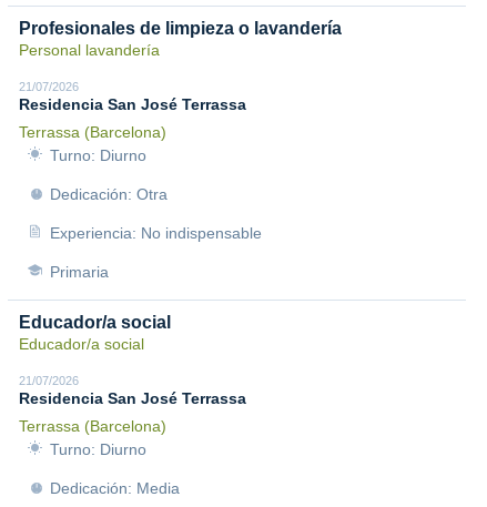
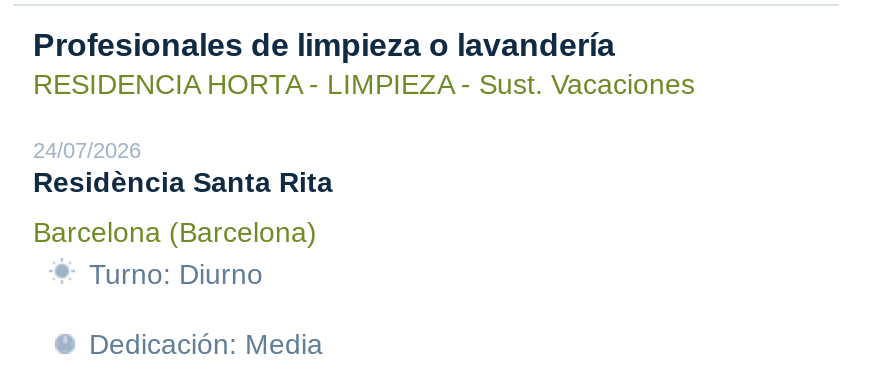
- Personal lavandería
- 21/07/2026
- Residencia San José Terrassa
- Terrassa (Barcelona)
- Turno: Diurno
- Dedicación: Otra
- Experiencia: No indispensable
- Primaria
- Educador/a social
- Educador/a social
- 21/07/2026
- Residencia San José Terrassa
- Terrassa (Barcelona)
+ RESIDENCIA HORTA - LIMPIEZA - Sust. Vacaciones
+ 24/07/2026
+ Residència Santa Rita
+ Barcelona (Barcelona)
